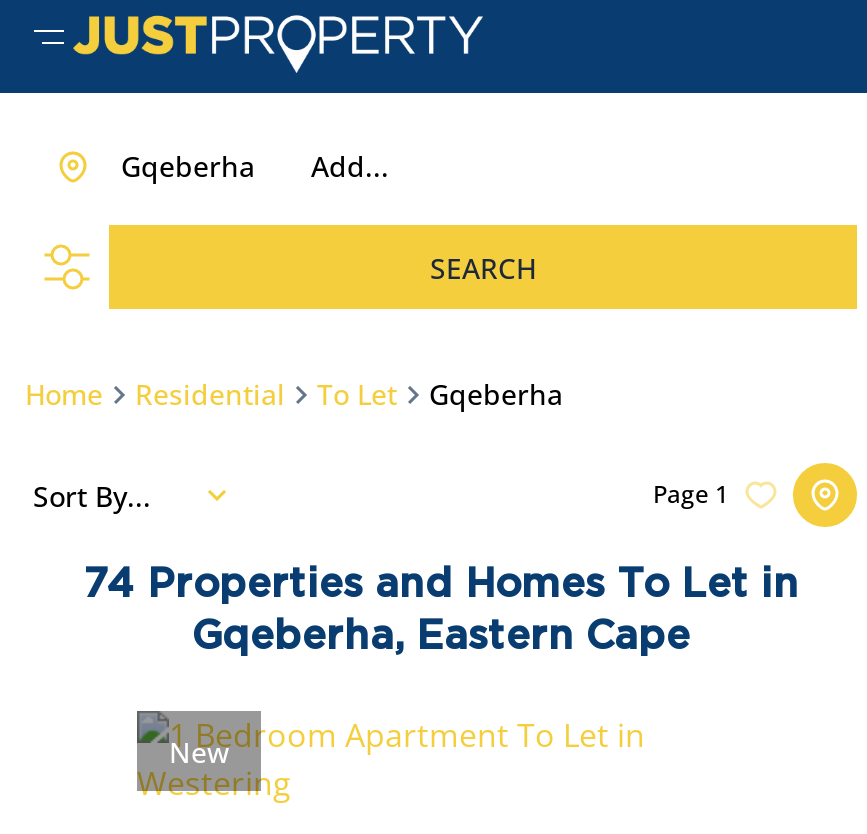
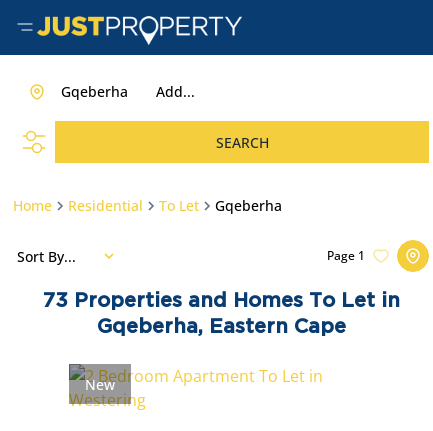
- 74 Properties and Homes To Let in
+ 73 Properties and Homes To Let in
